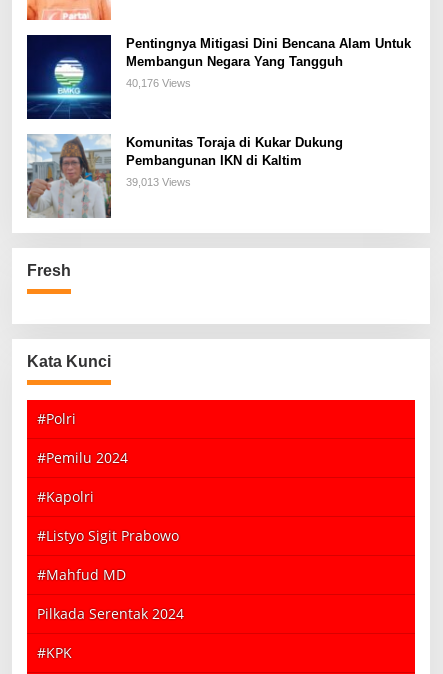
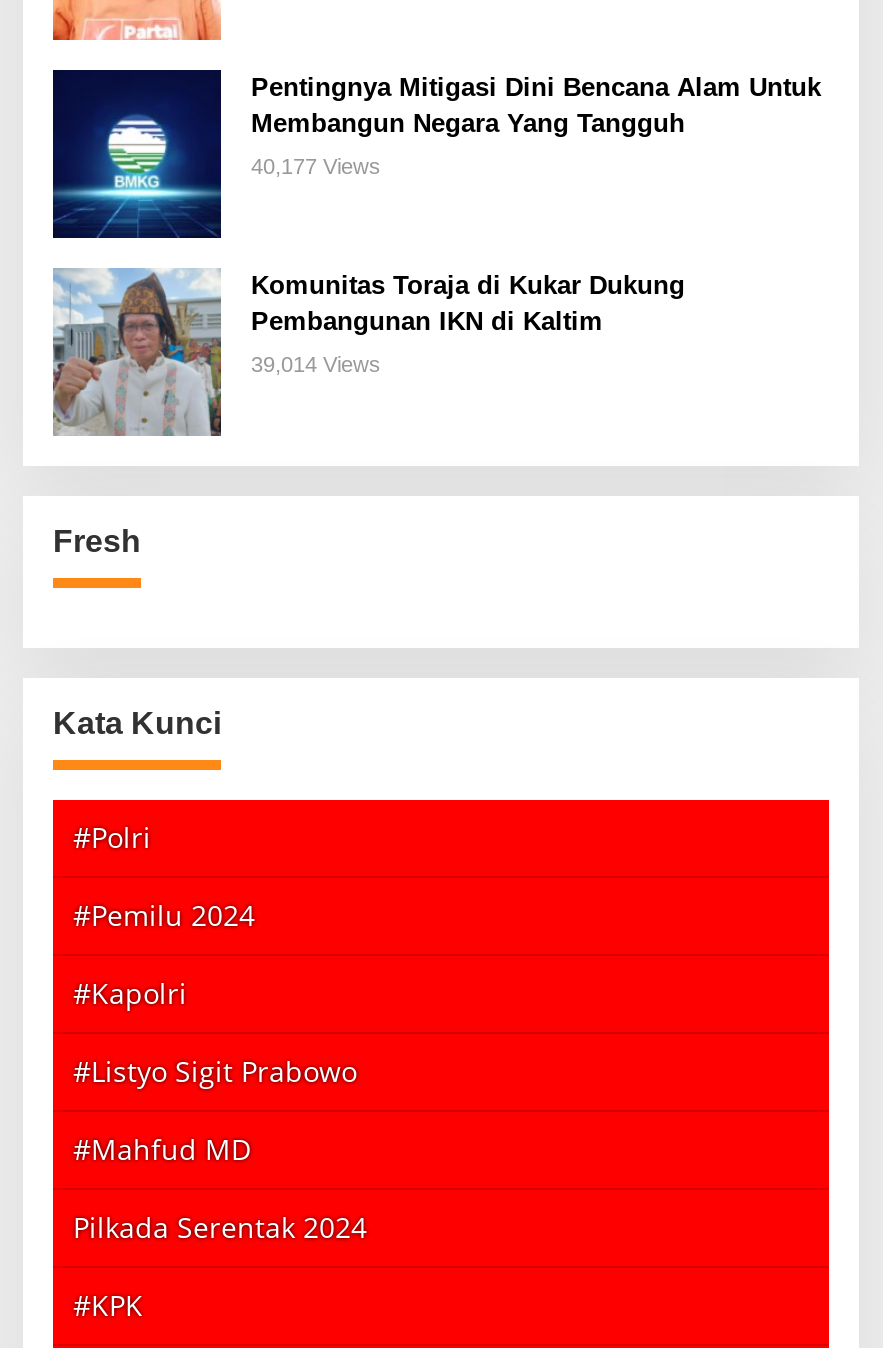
- 40,176 Views
+ 40,177 Views

- 39,013 Views
+ 39,014 Views
